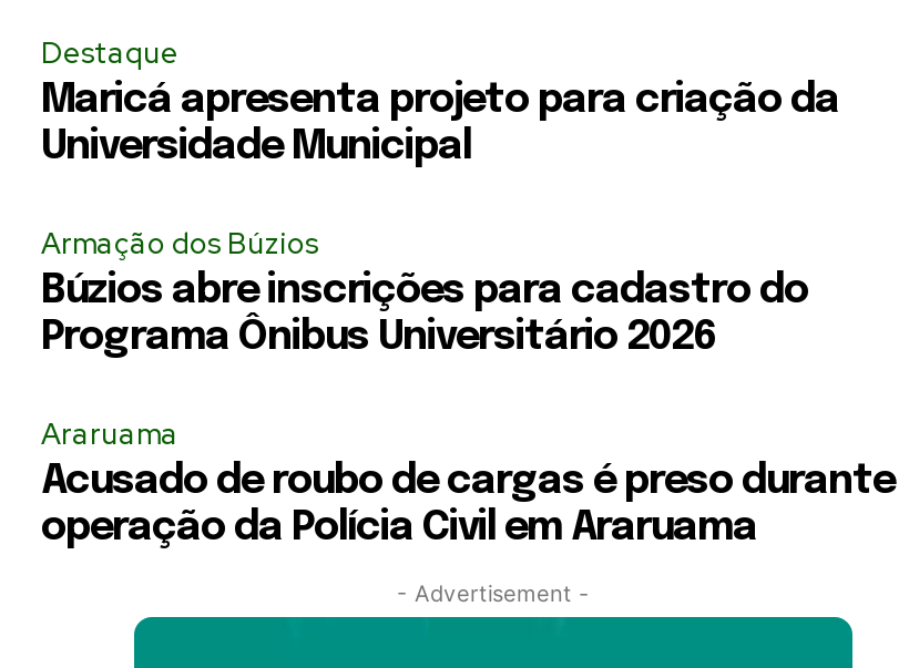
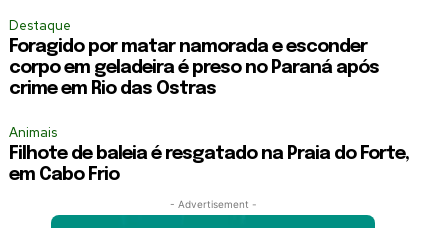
- Maricá apresenta projeto para criação da
- Universidade Municipal
- Armação dos Búzios
- Búzios abre inscrições para cadastro do
- Programa Ônibus Universitário 2026
- Araruama
- Acusado de roubo de cargas é preso durante
- operação da Polícia Civil em Araruama
+ Foragido por matar namorada e esconder
+ corpo em geladeira é preso no Paraná após
+ crime em Rio das Ostras
+ Animais
+ Filhote de baleia é resgatado na Praia do Forte,
+ em Cabo Frio
